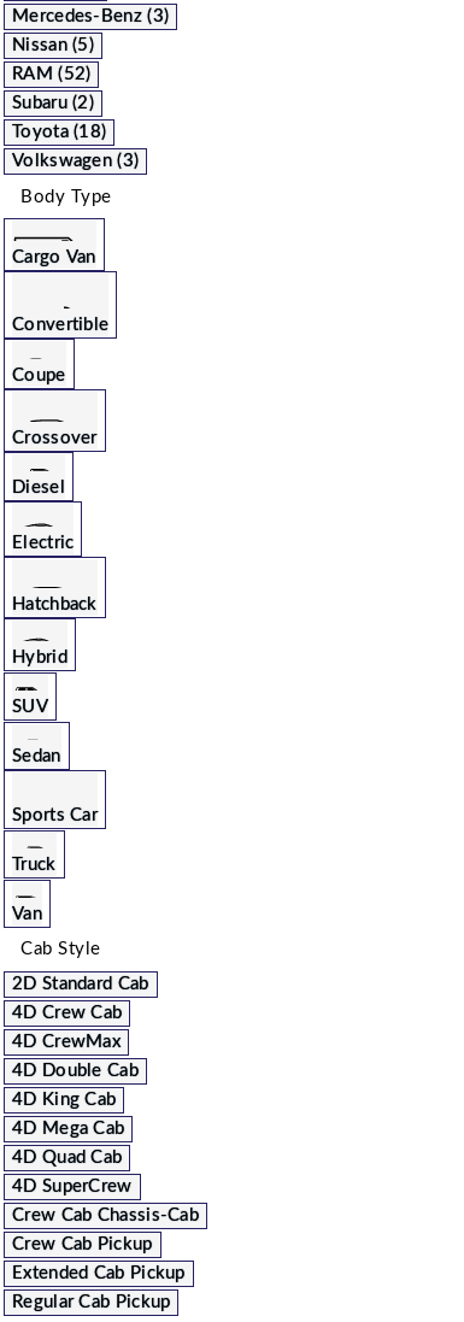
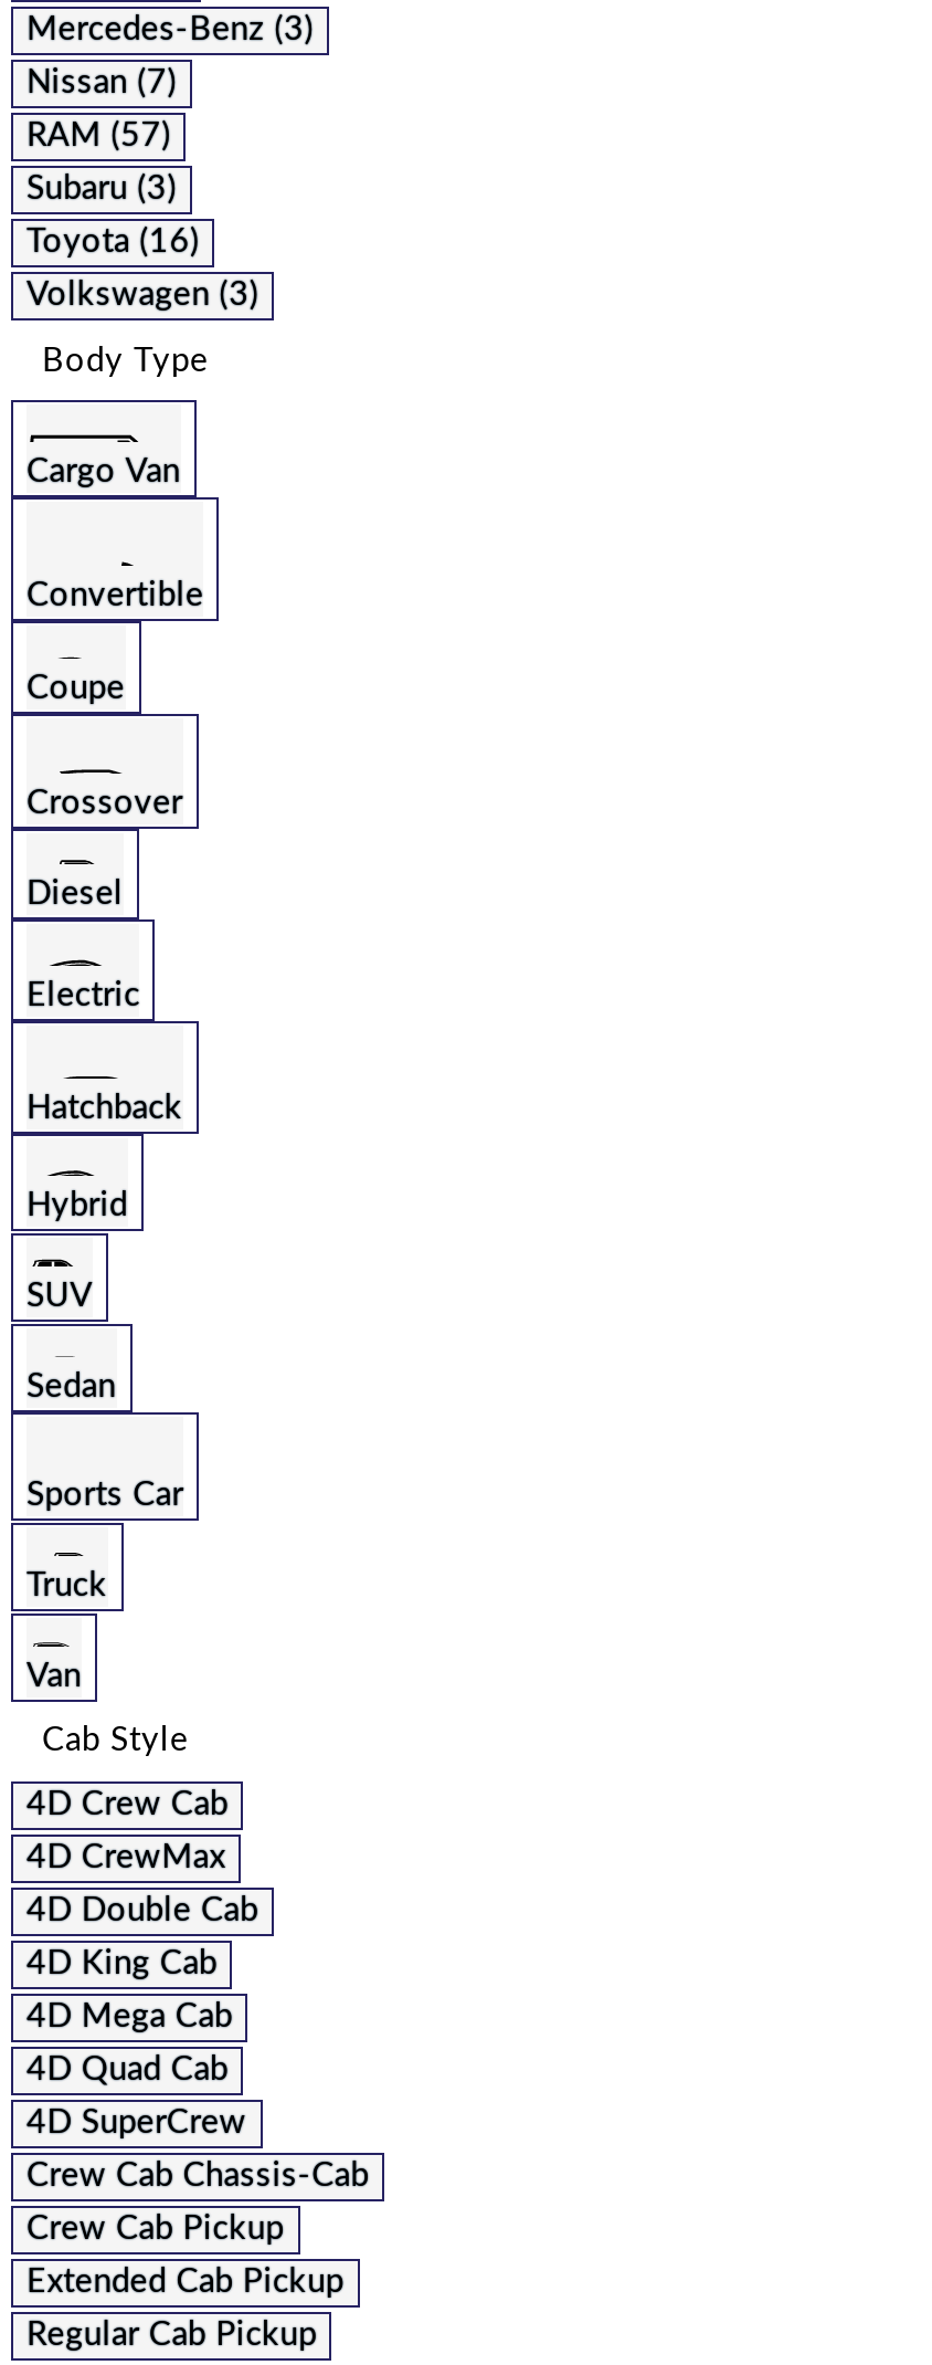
- Nissan (5)
+ Nissan (7)

- RAM (52)
+ RAM (57)

- Subaru (2)
+ Subaru (3)

- Toyota (18)
+ Toyota (16)

- 2D Standard Cab
